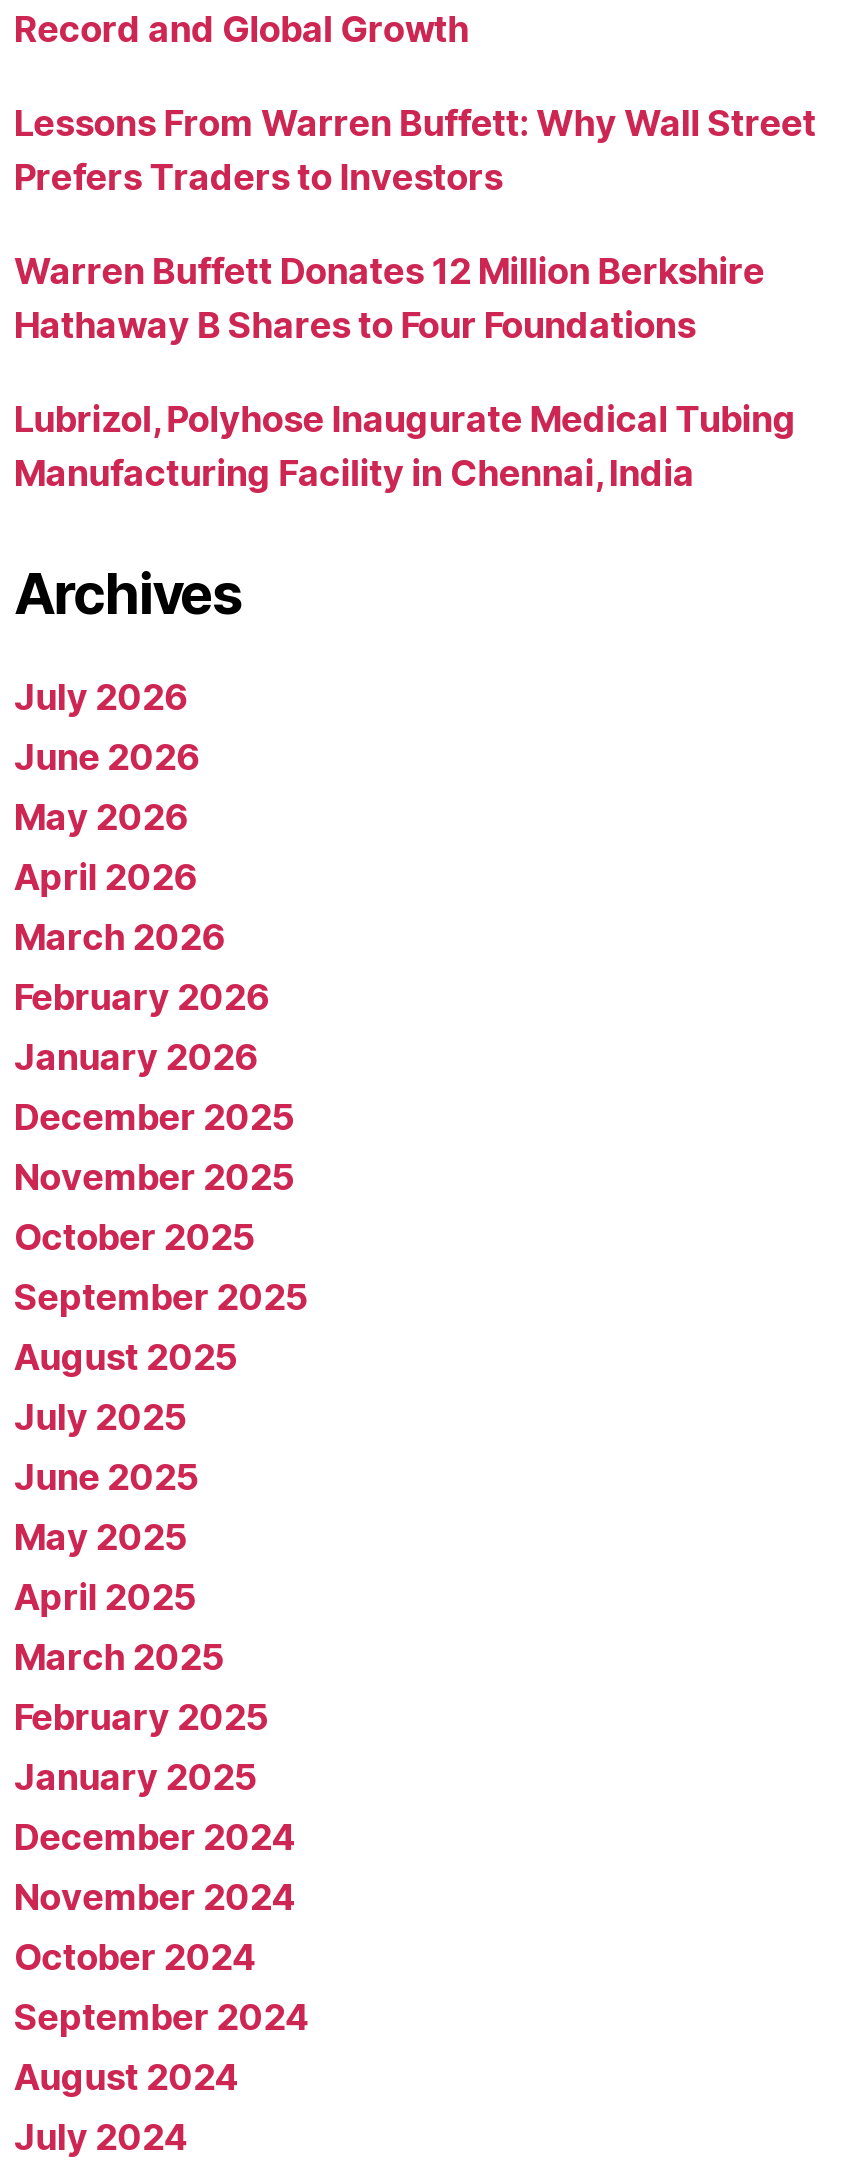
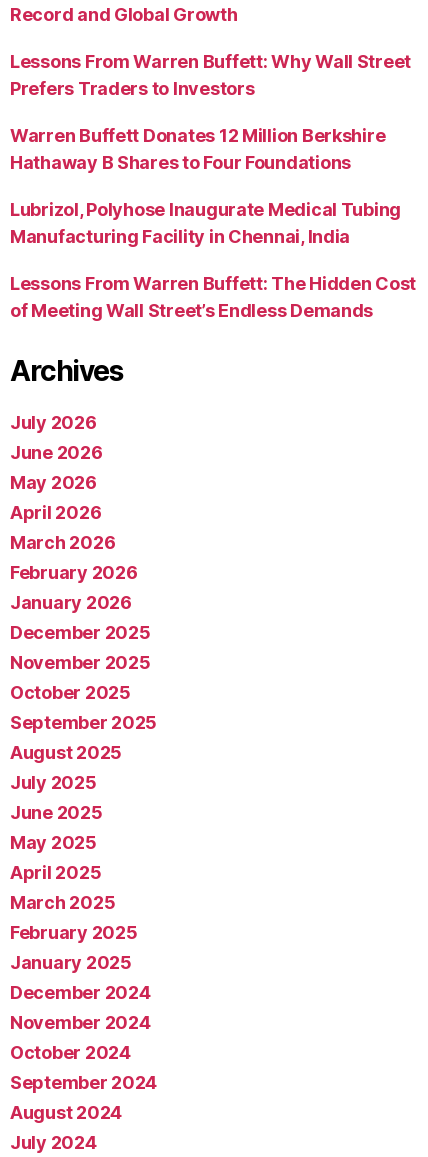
+ Lessons From Warren Buffett: The Hidden Cost
+ of Meeting Wall Street’s Endless Demands
